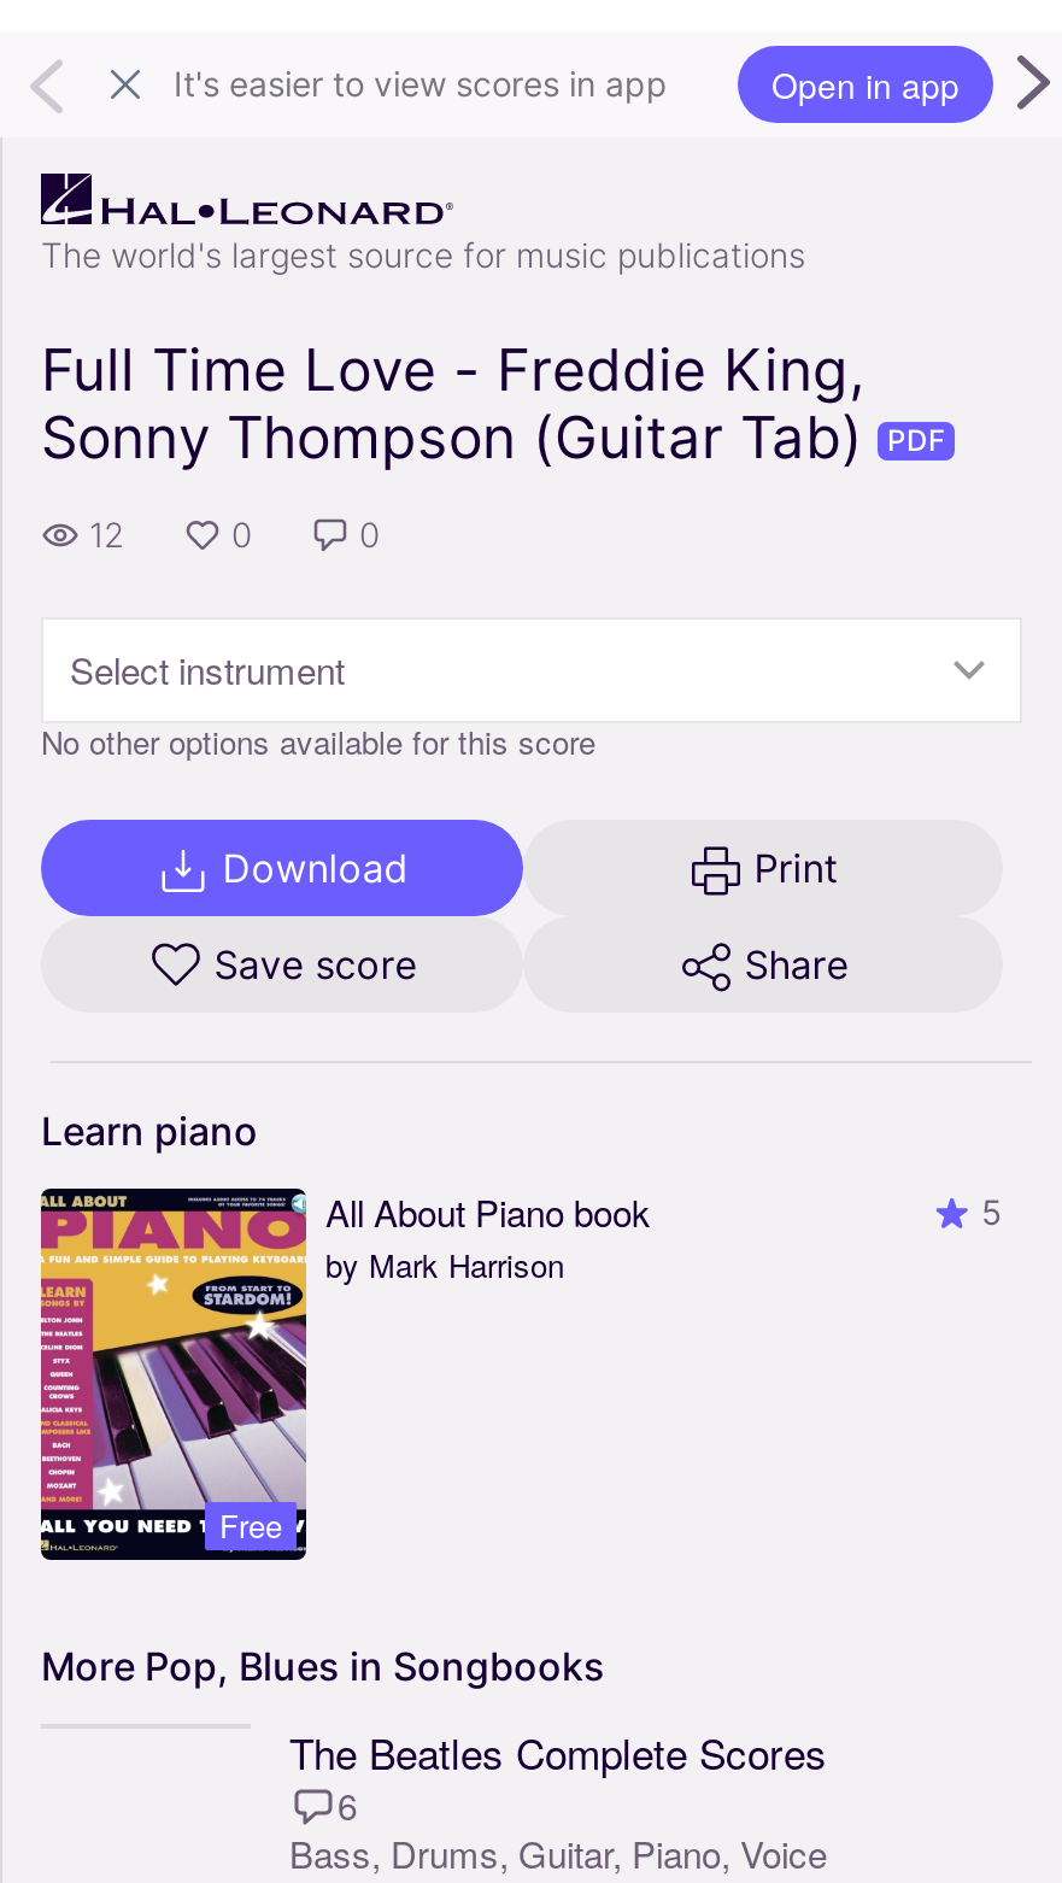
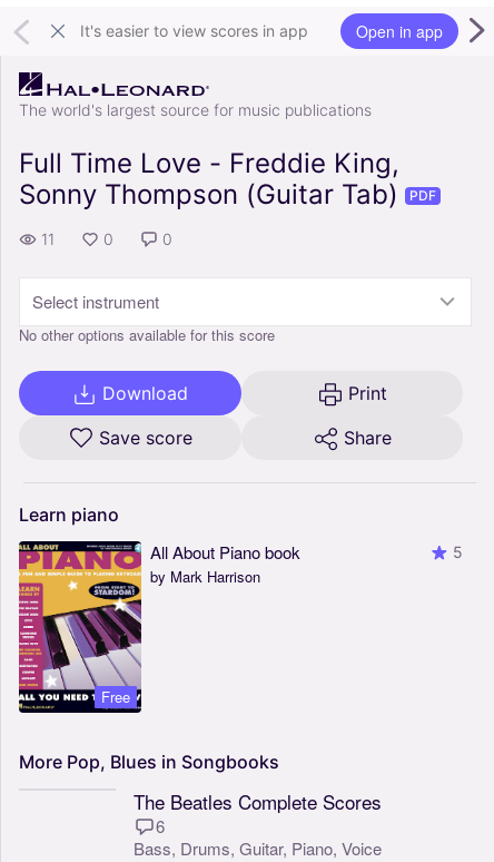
- 12
+ 11
